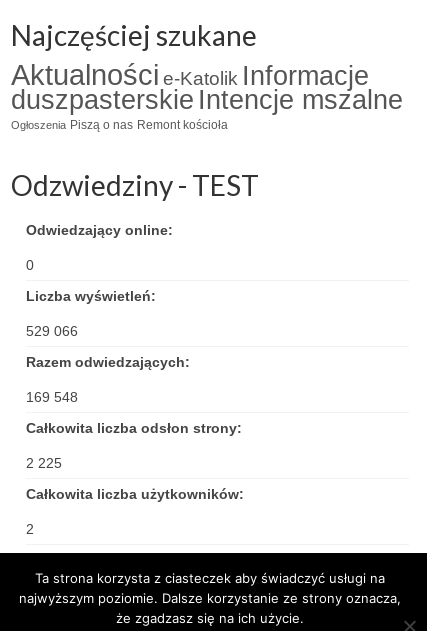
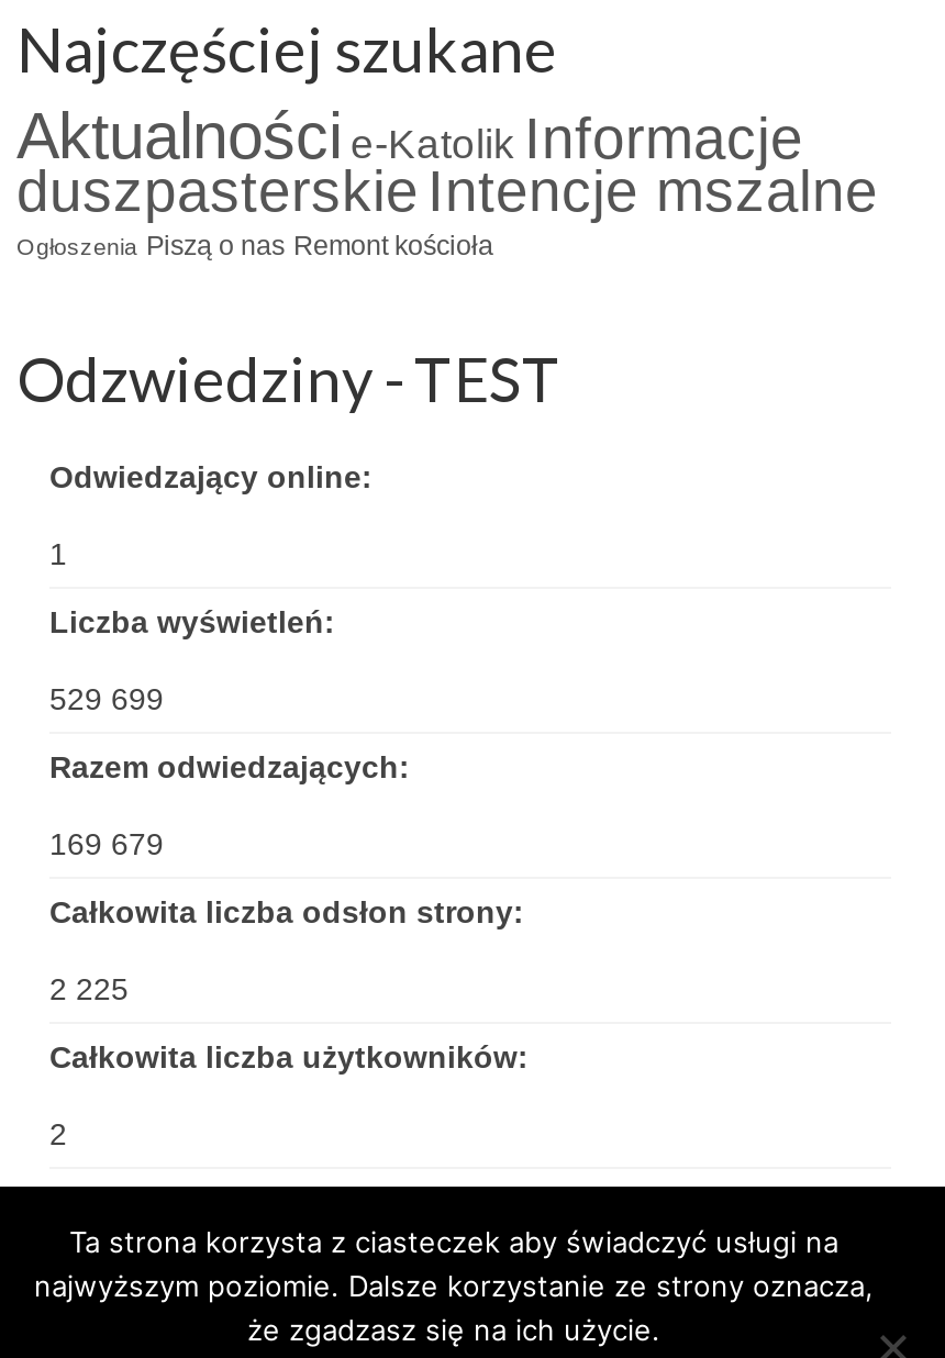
- 0
+ 1

- 529 066
+ 529 699

- 169 548
+ 169 679
